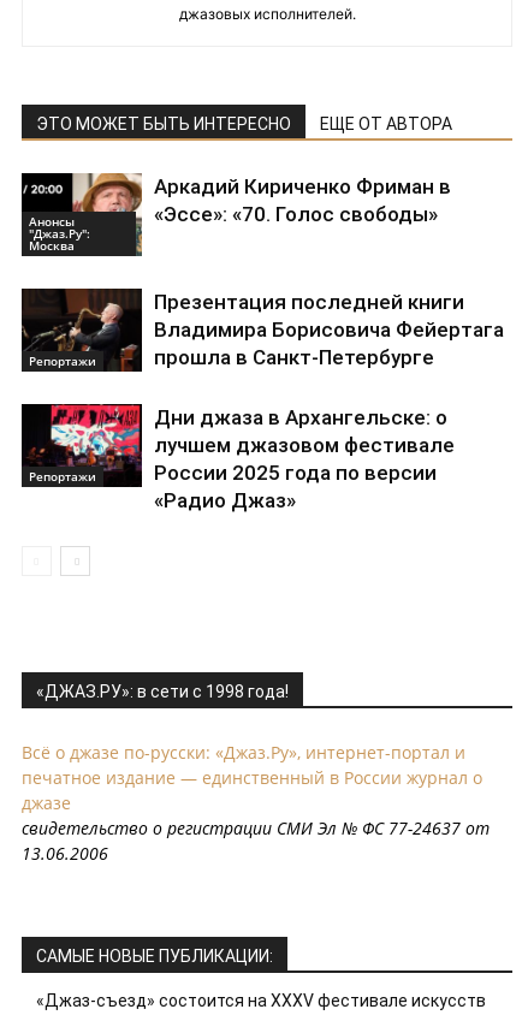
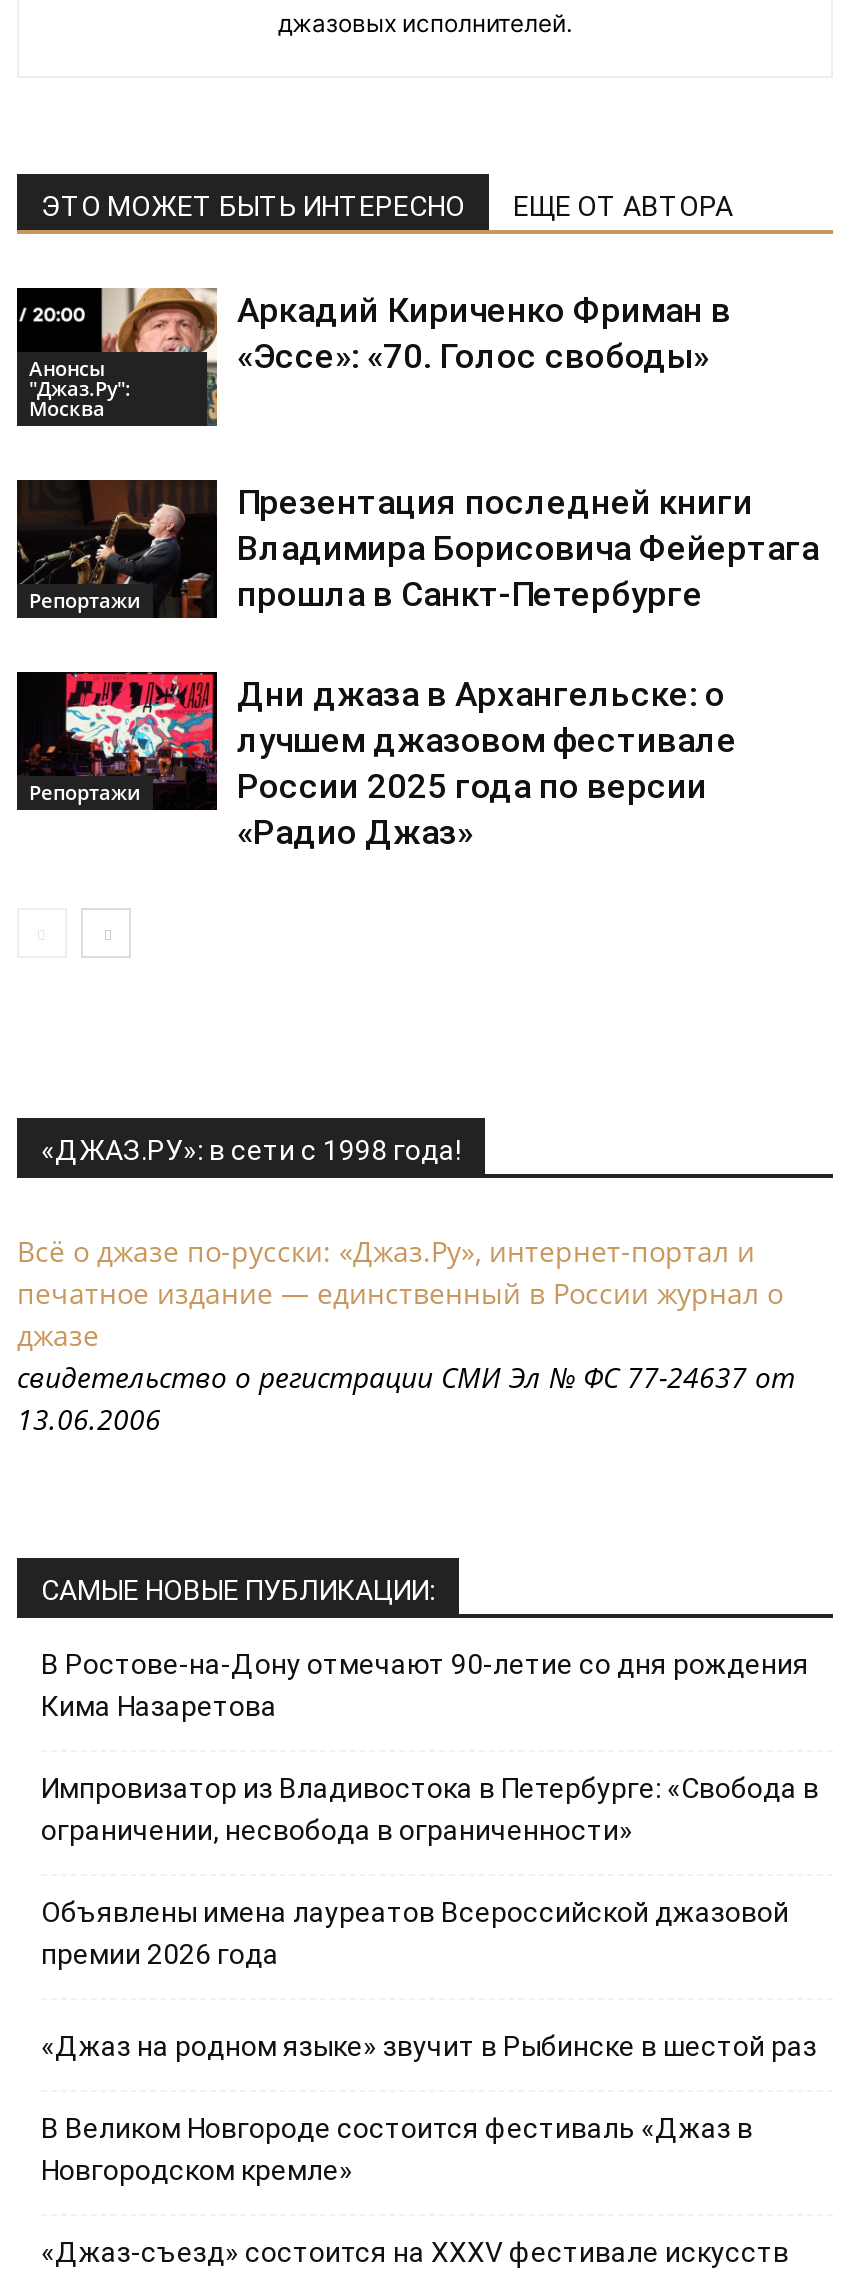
+ В Ростове-на-Дону отмечают 90-летие со дня рождения
+ Кима Назаретова
+ Импровизатор из Владивостока в Петербурге: «Свобода в
+ ограничении, несвобода в ограниченности»
+ Объявлены имена лауреатов Всероссийской джазовой
+ премии 2026 года
+ «Джаз на родном языке» звучит в Рыбинске в шестой раз
+ В Великом Новгороде состоится фестиваль «Джаз в
+ Новгородском кремле»
